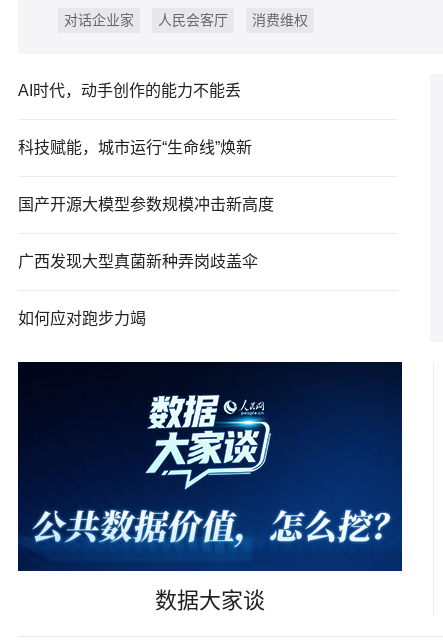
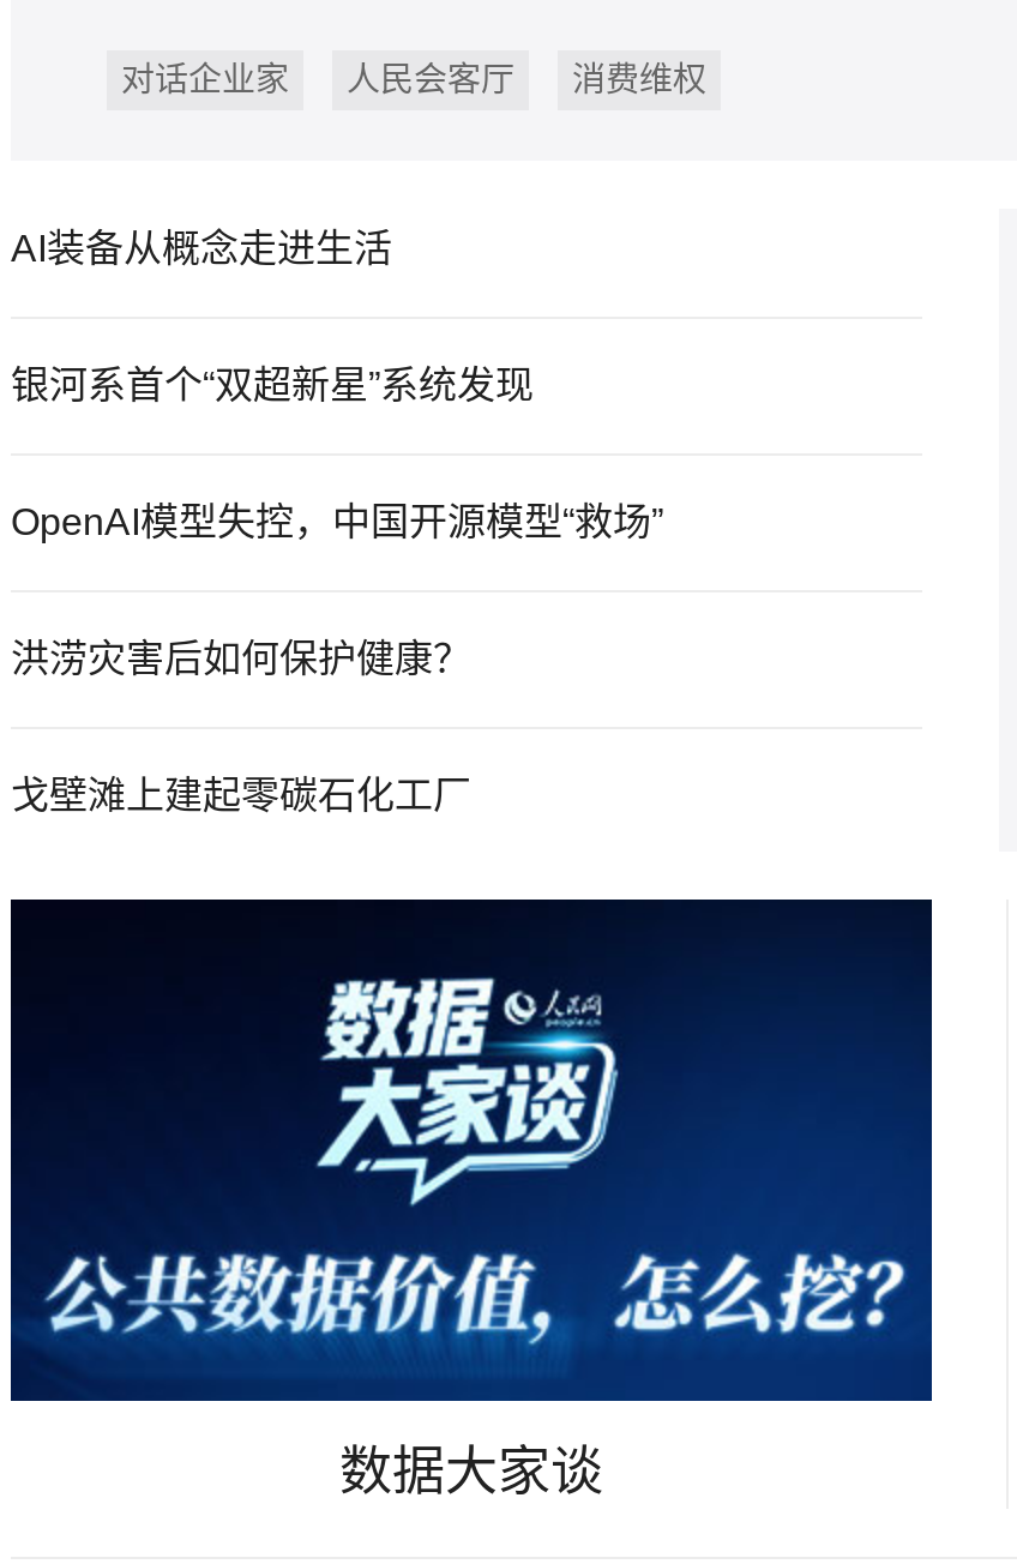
- AI时代，动手创作的能力不能丢
+ AI装备从概念走进生活

- 科技赋能，城市运行“生命线”焕新
+ 银河系首个“双超新星”系统发现

- 国产开源大模型参数规模冲击新高度
+ OpenAI模型失控，中国开源模型“救场”

- 广西发现大型真菌新种弄岗歧盖伞
+ 洪涝灾害后如何保护健康？

- 如何应对跑步力竭
+ 戈壁滩上建起零碳石化工厂
